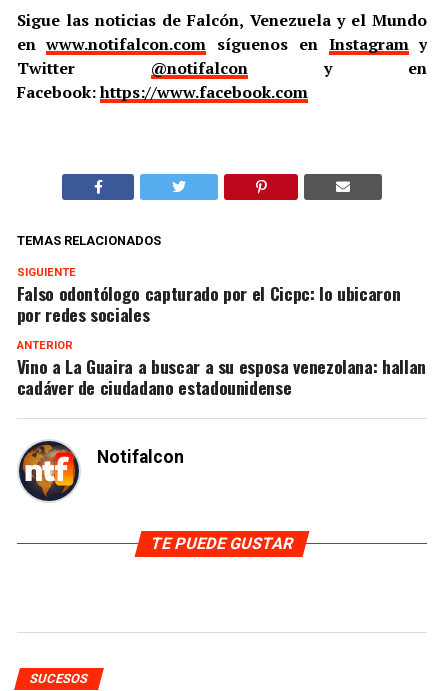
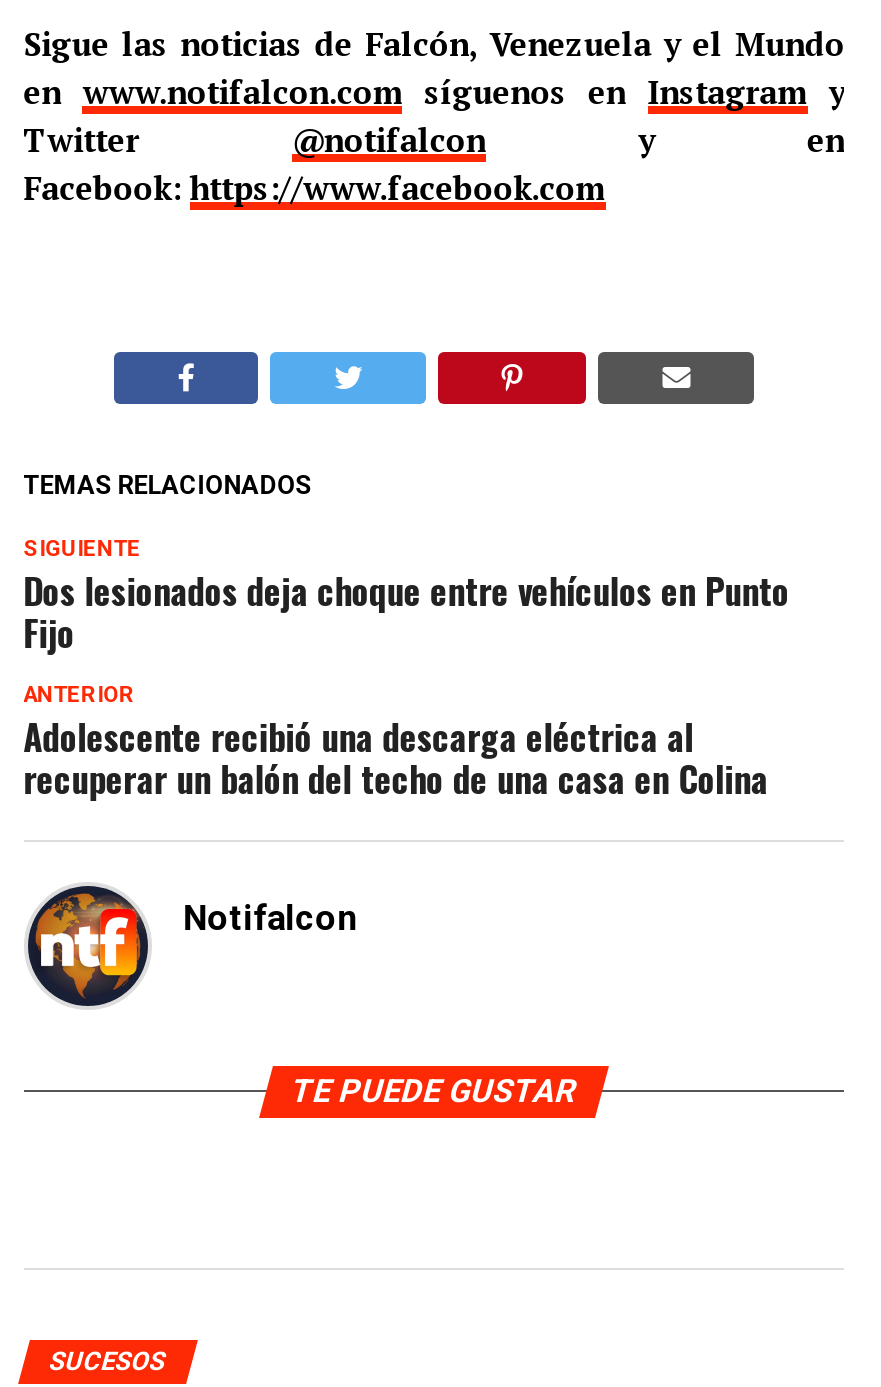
- Falso odontólogo capturado por el Cicpc: lo ubicaron
- por redes sociales
+ Dos lesionados deja choque entre vehículos en Punto
+ Fijo

- Vino a La Guaira a buscar a su esposa venezolana: hallan
- cadáver de ciudadano estadounidense
+ Adolescente recibió una descarga eléctrica al
+ recuperar un balón del techo de una casa en Colina
